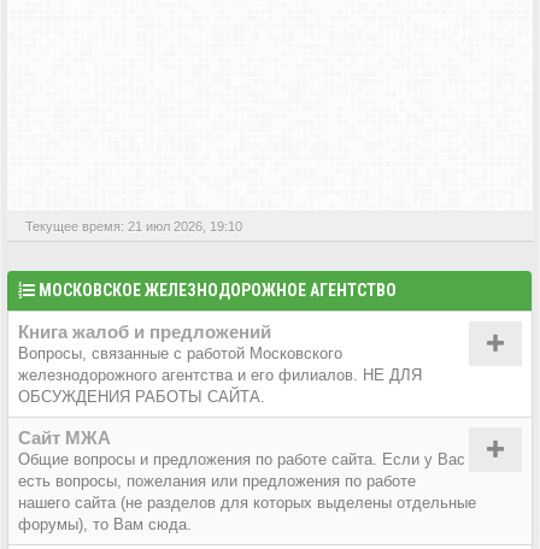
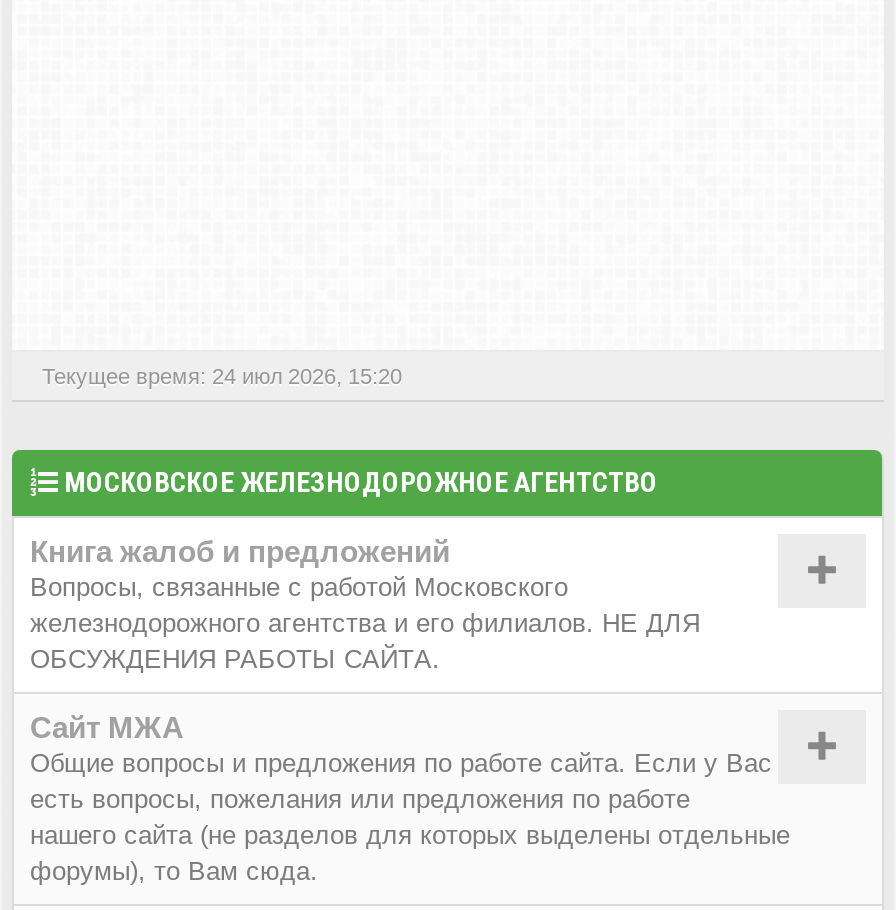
- Текущее время: 21 июл 2026, 19:10
+ Текущее время: 24 июл 2026, 15:20
